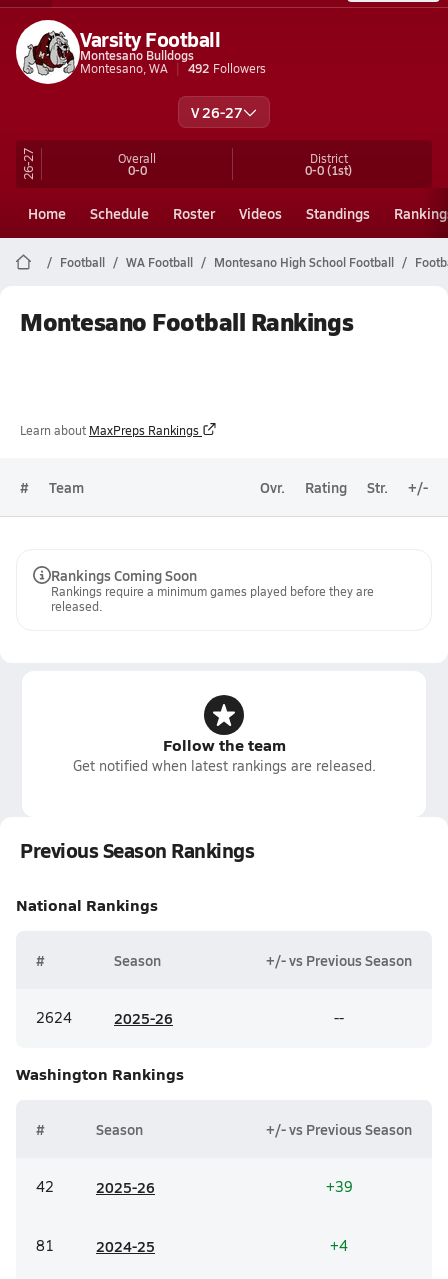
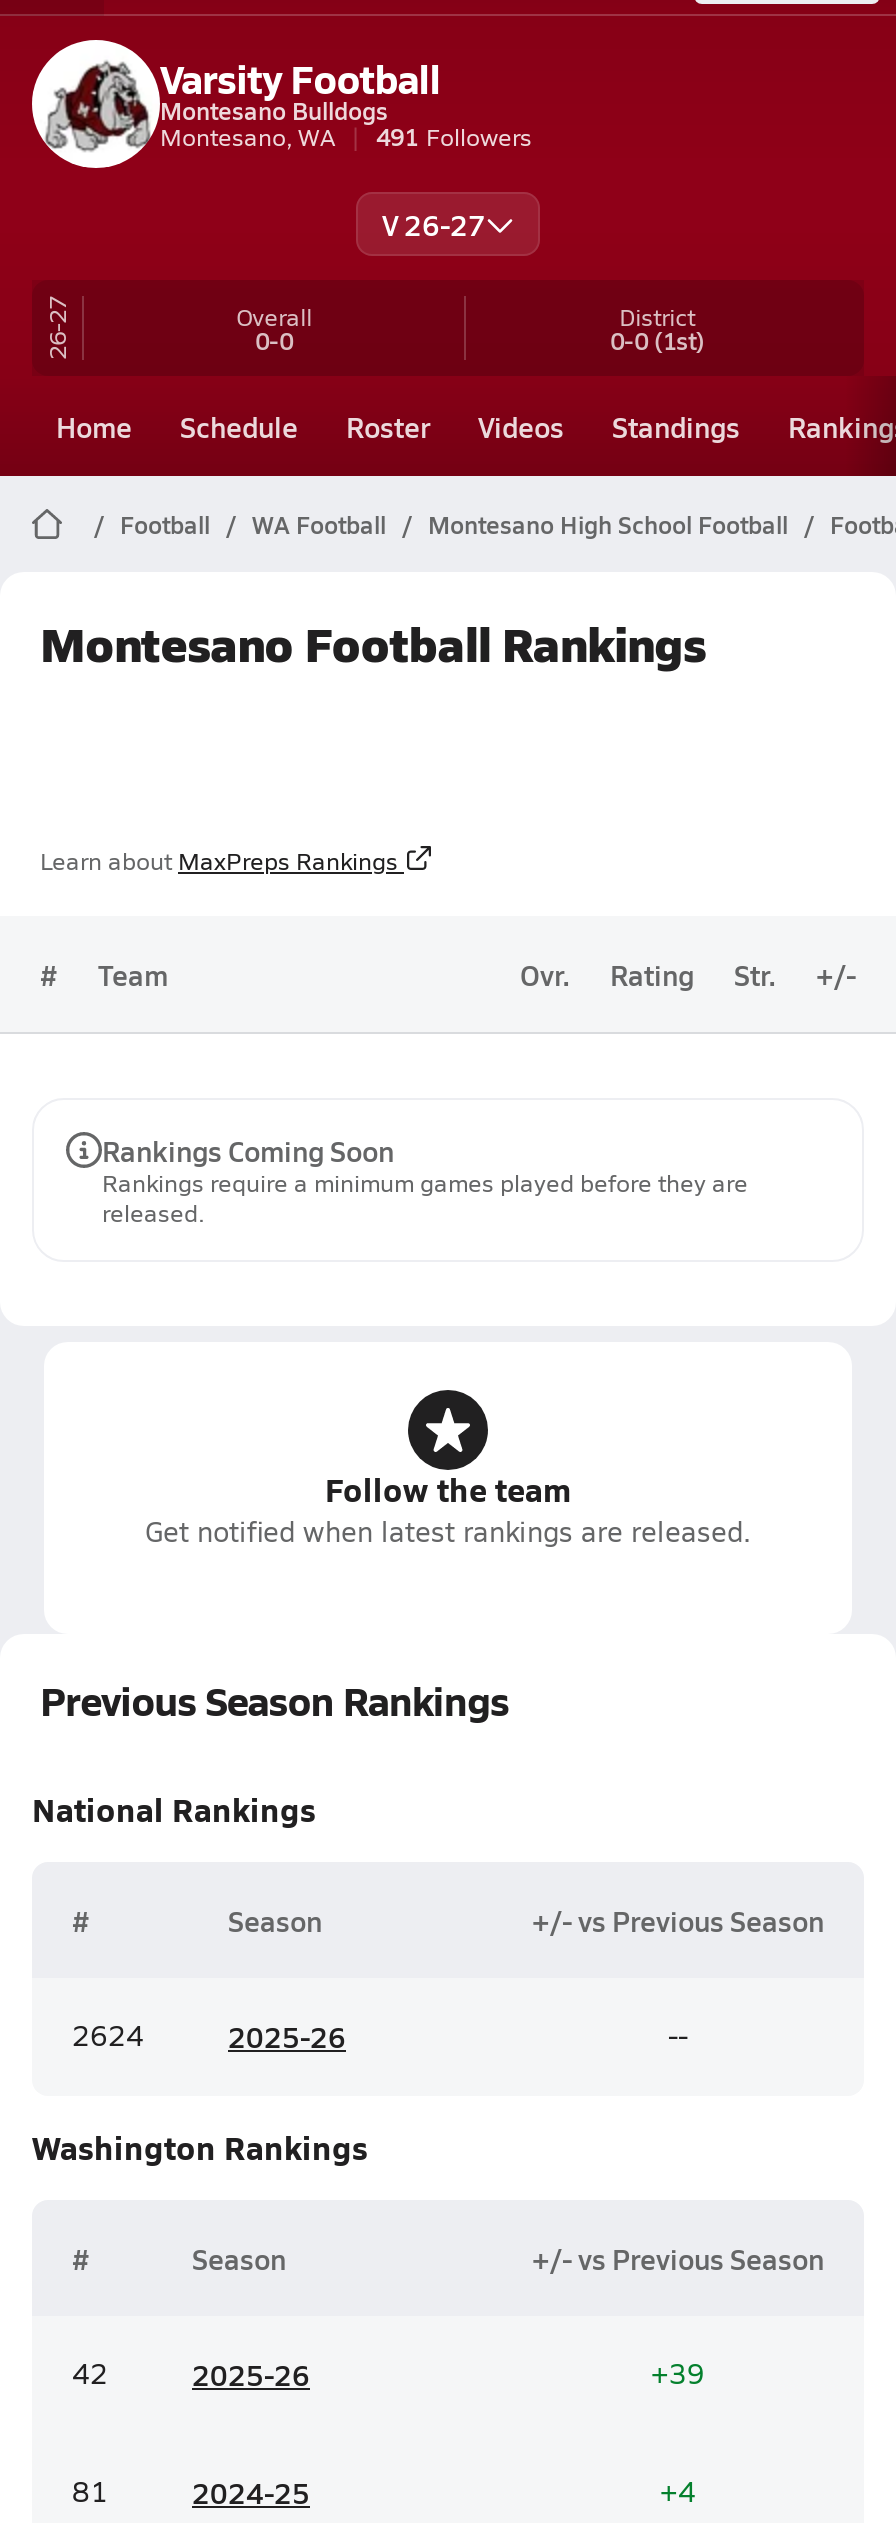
- Montesano, WA 492 Followers
+ Montesano, WA 491 Followers
